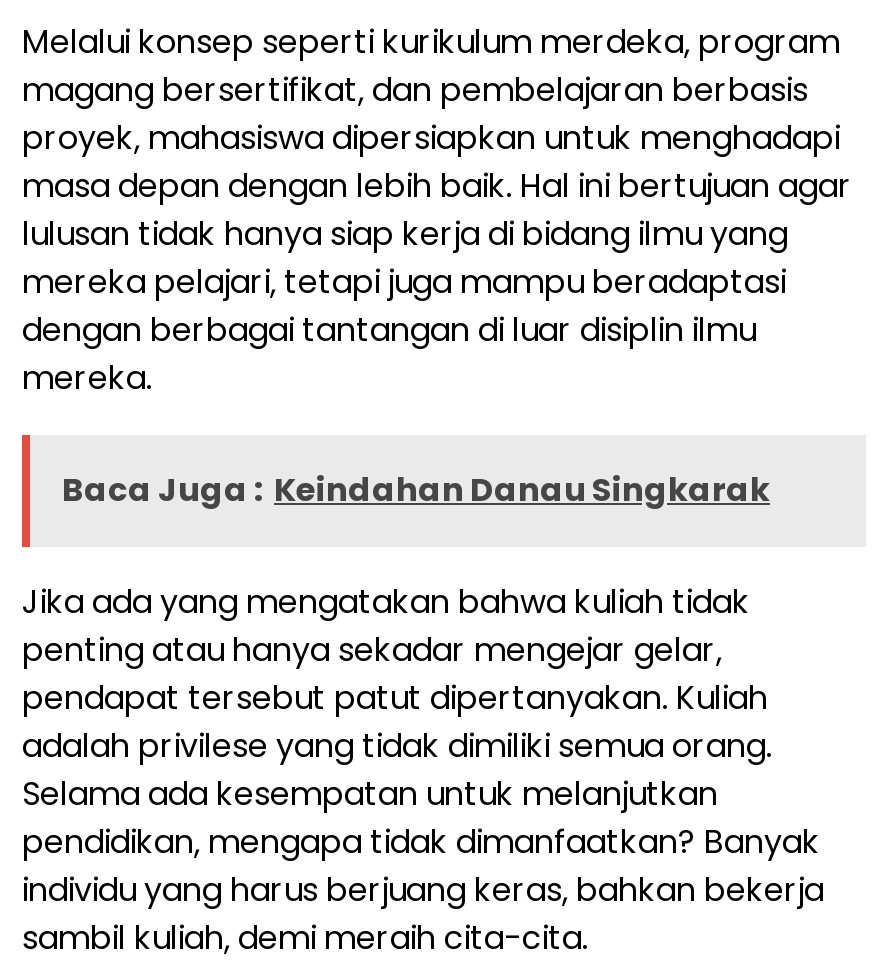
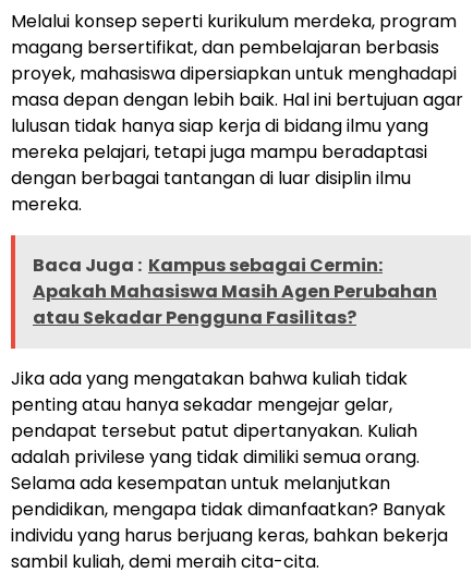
- Baca Juga : Keindahan Danau Singkarak
+ Baca Juga : Kampus sebagai Cermin:
+ Apakah Mahasiswa Masih Agen Perubahan
+ atau Sekadar Pengguna Fasilitas?
